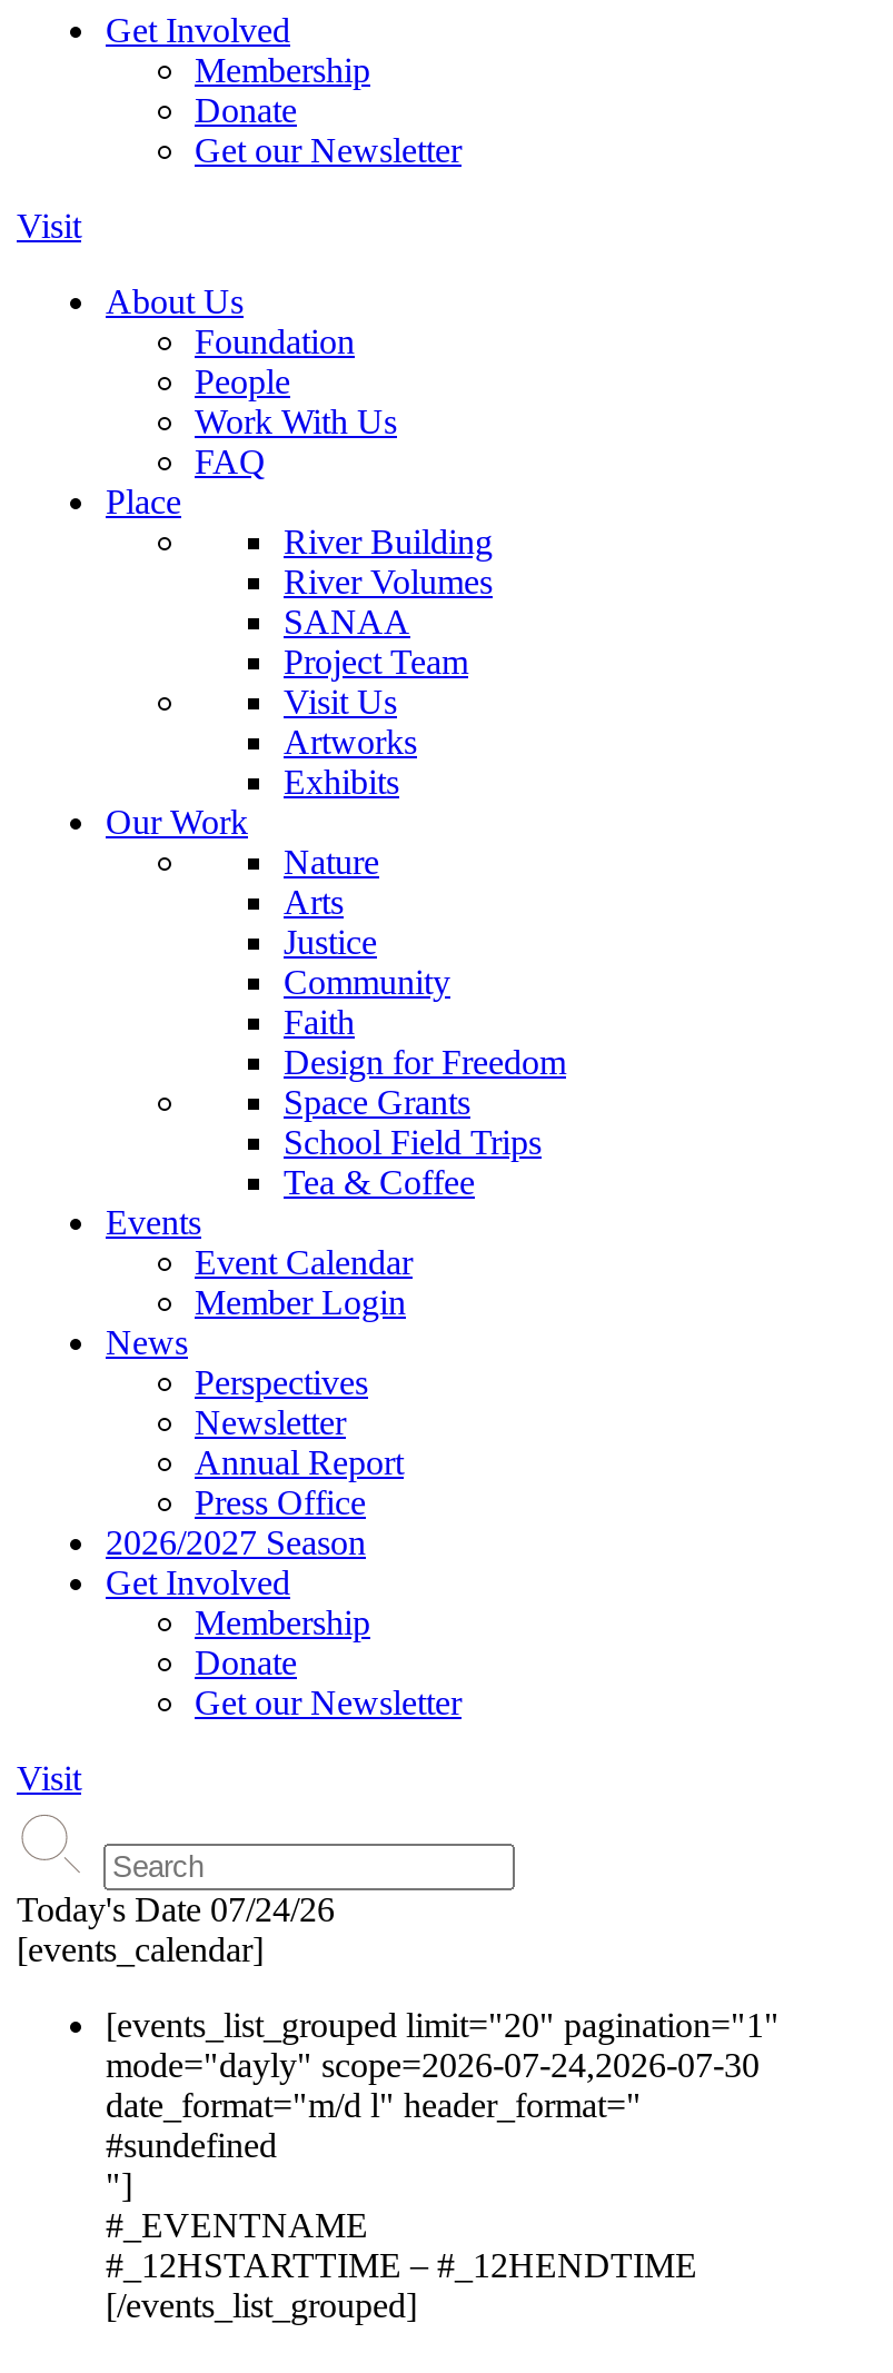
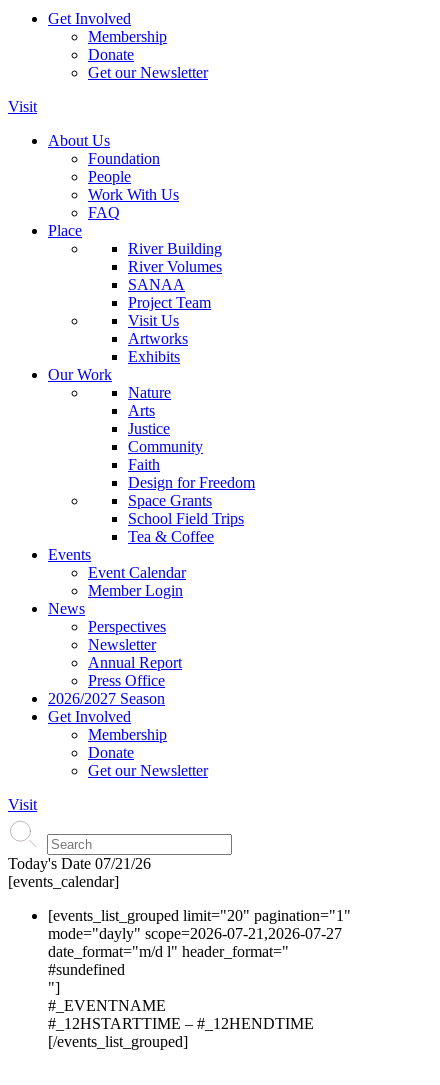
- Today's Date 07/24/26
+ Today's Date 07/21/26

- mode="dayly" scope=2026-07-24,2026-07-30
+ mode="dayly" scope=2026-07-21,2026-07-27
